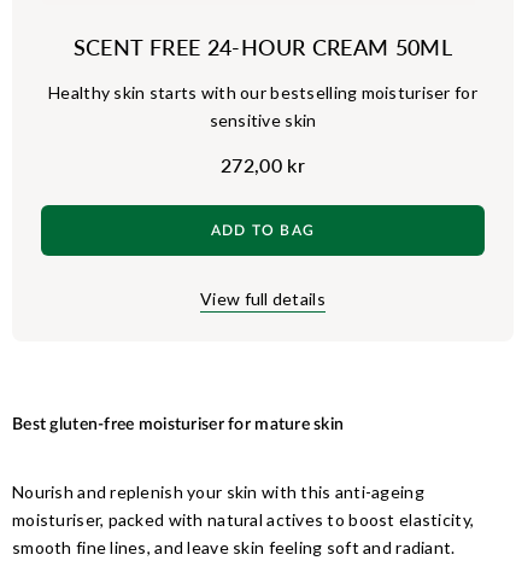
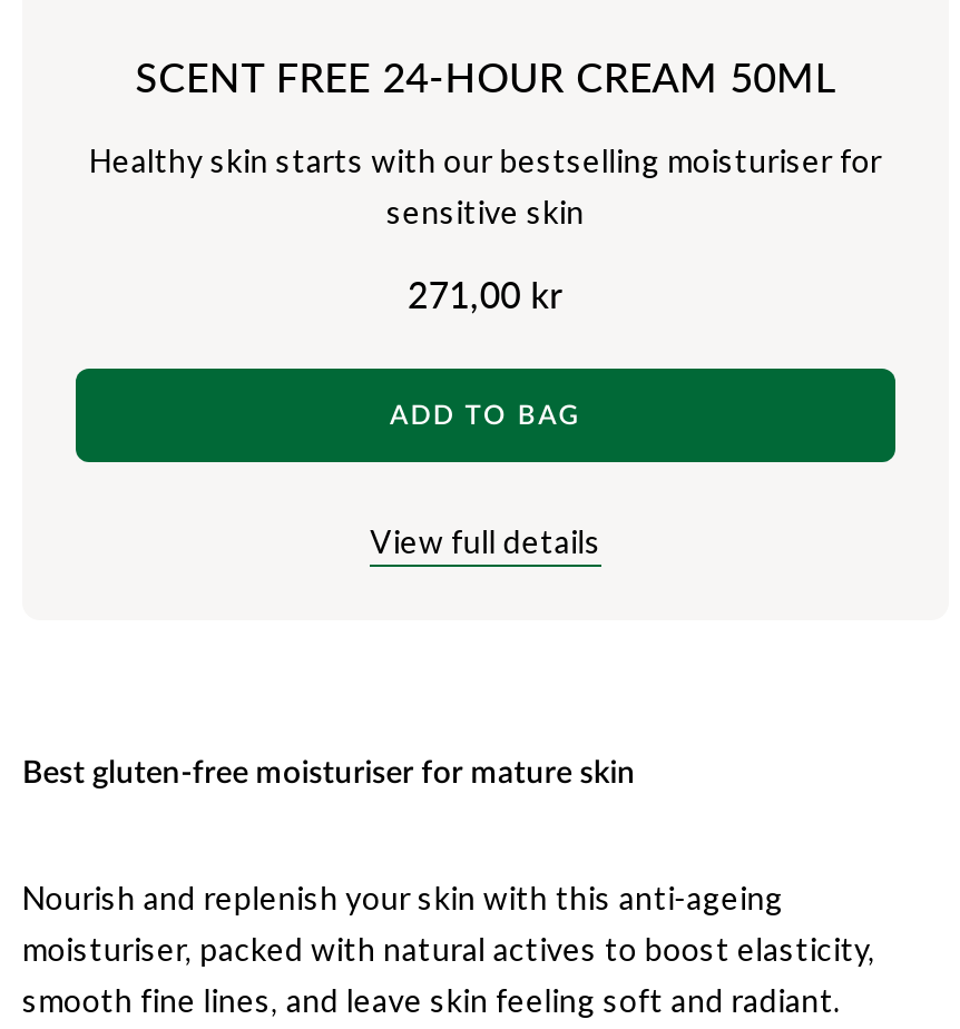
- 272,00 kr
+ 271,00 kr
